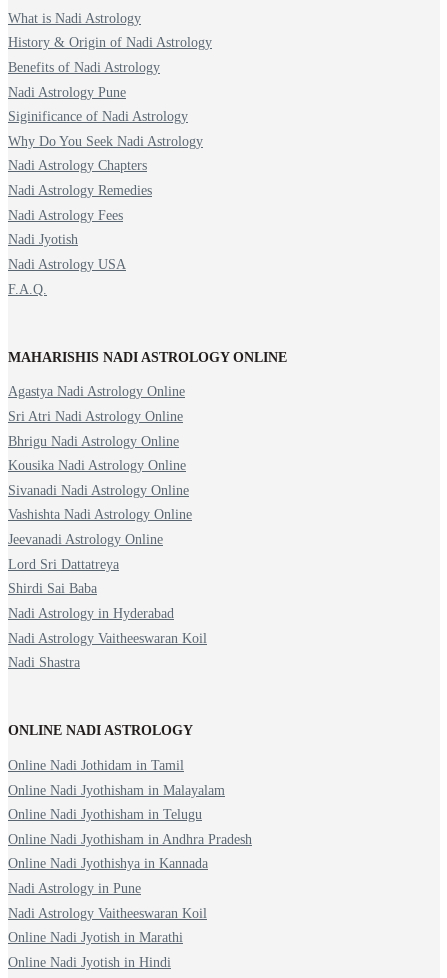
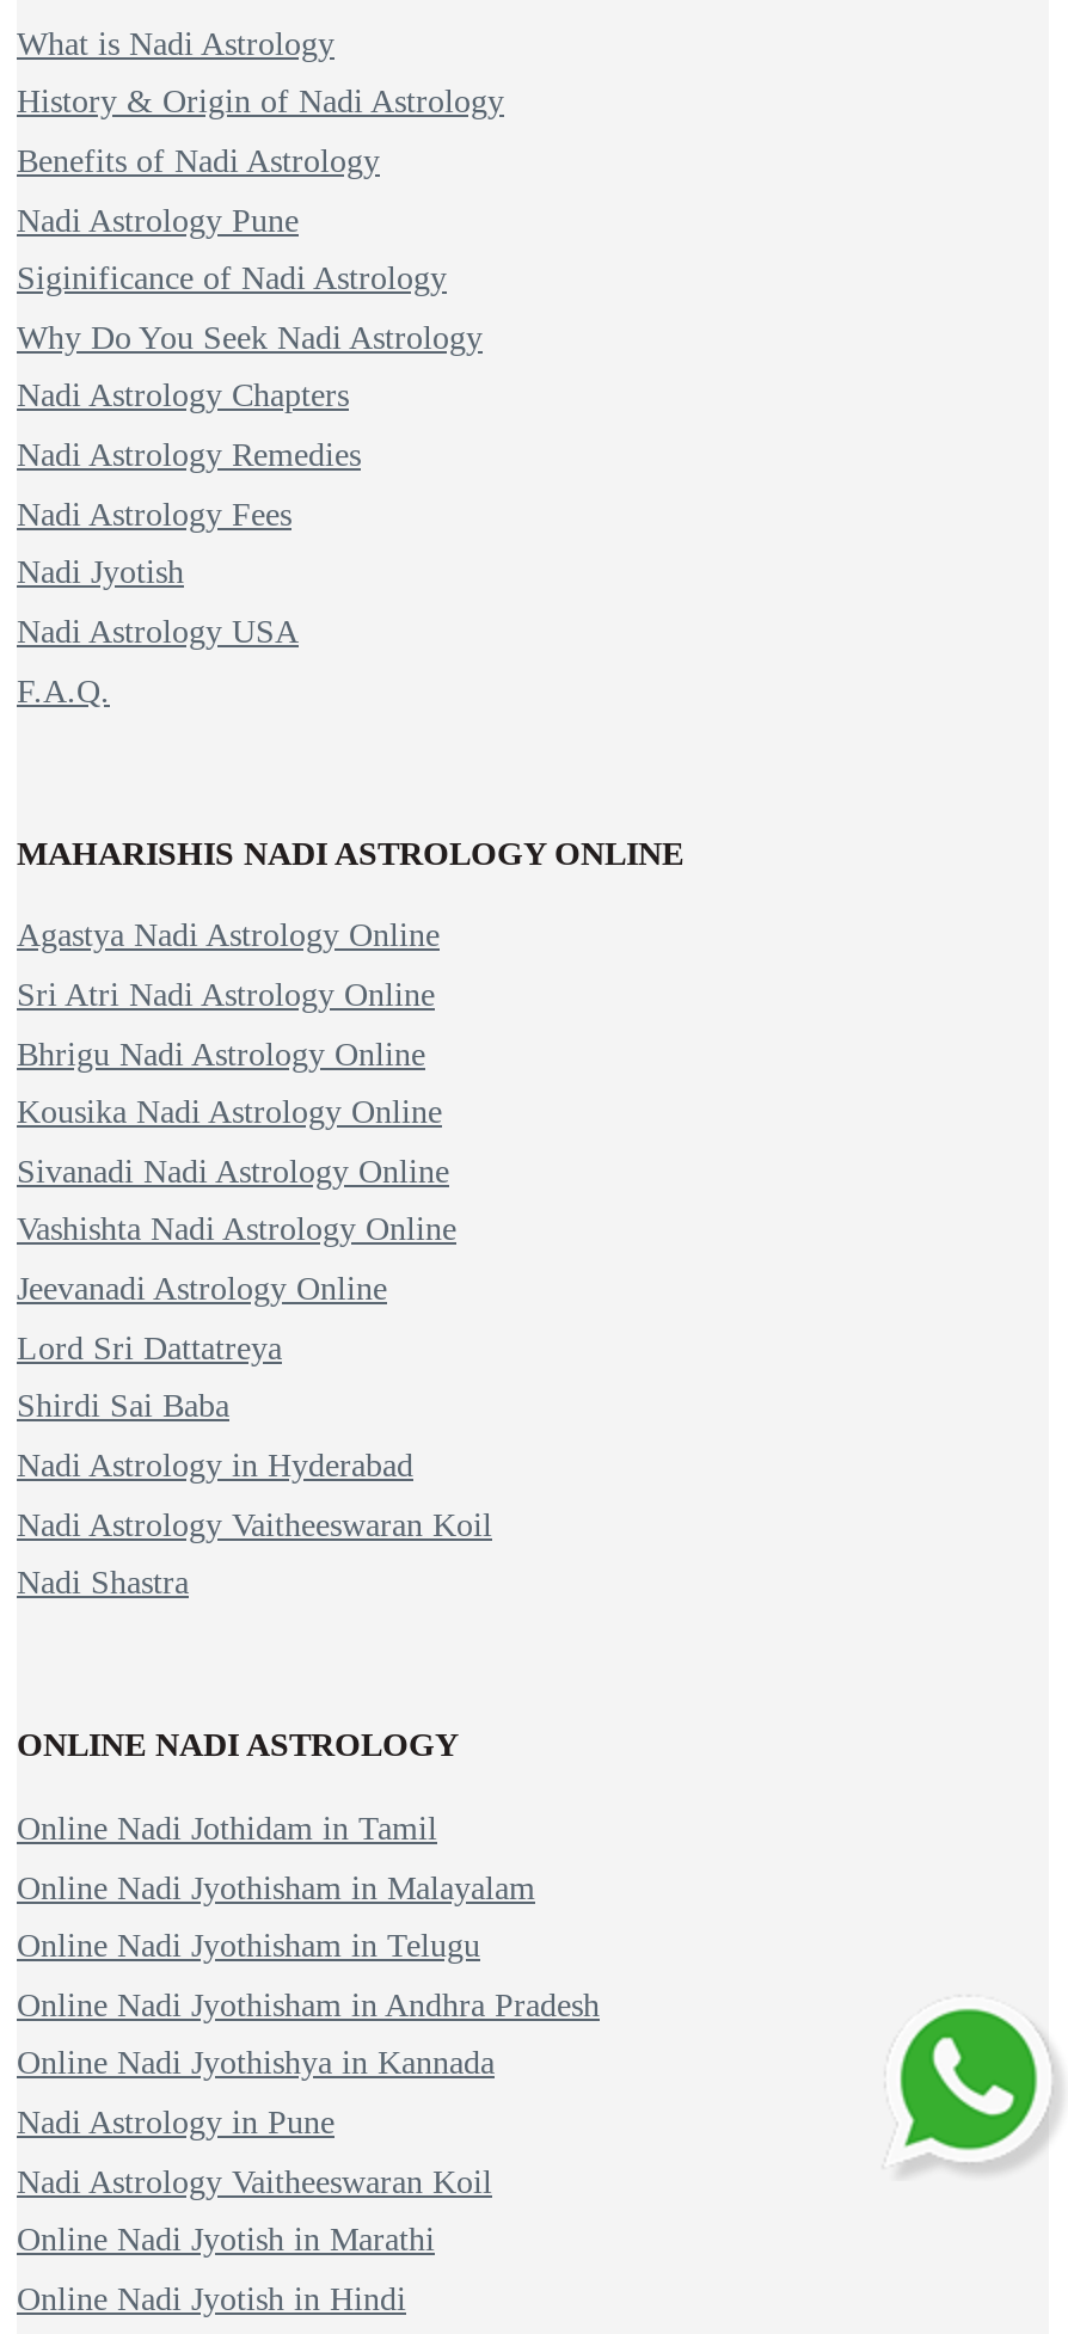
+ [image]
